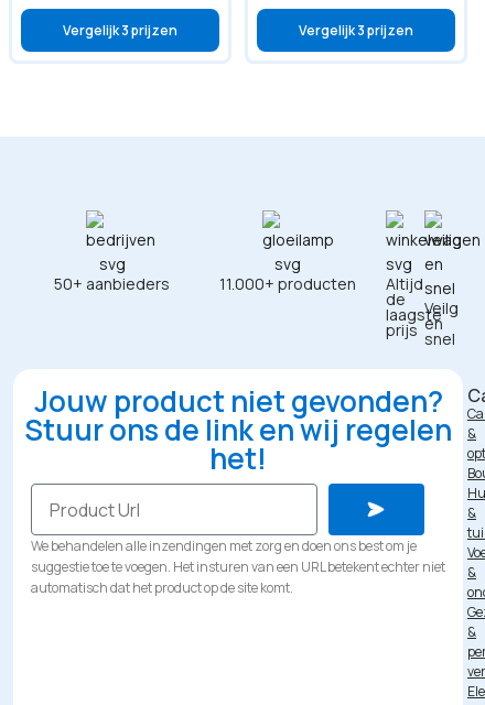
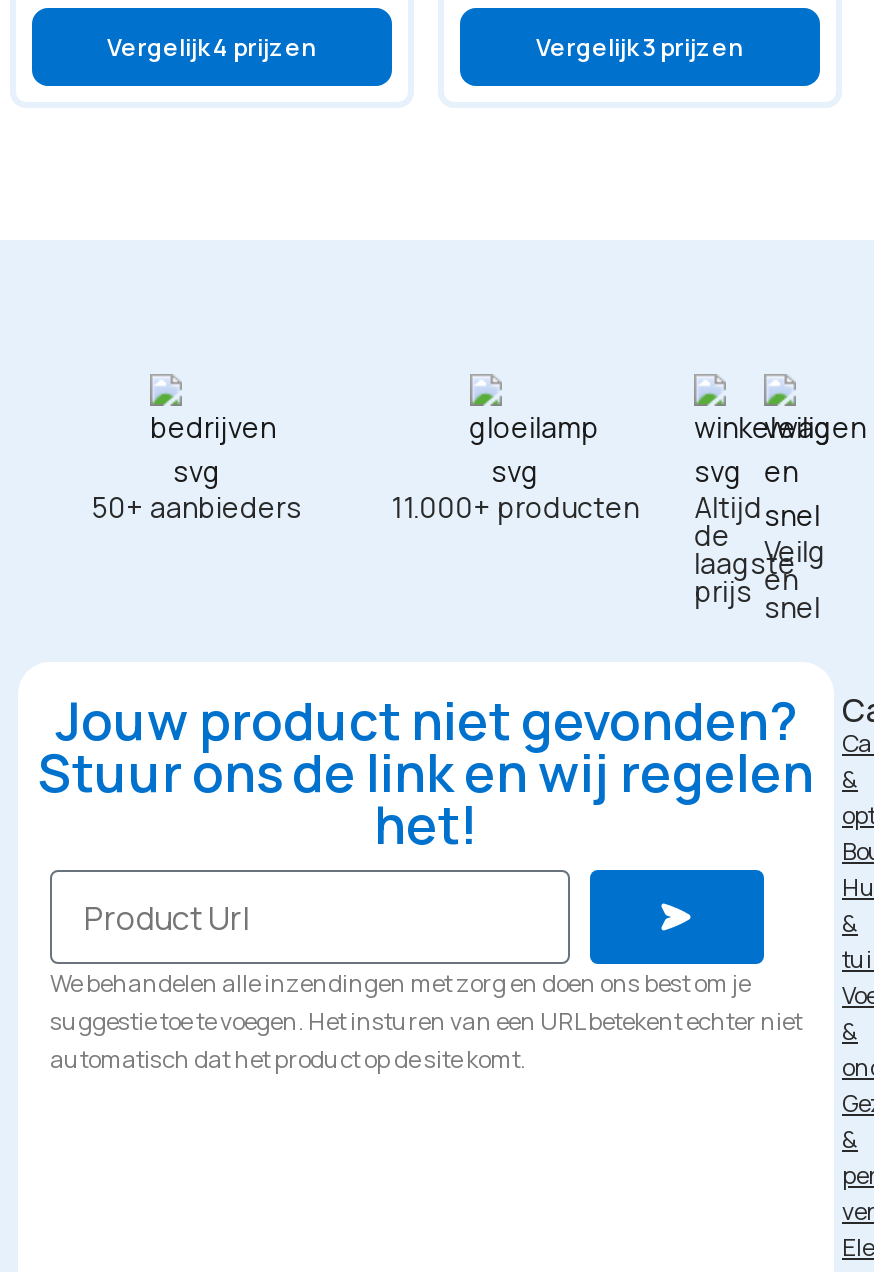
- Vergelijk 3 prijzen
+ Vergelijk 4 prijzen
